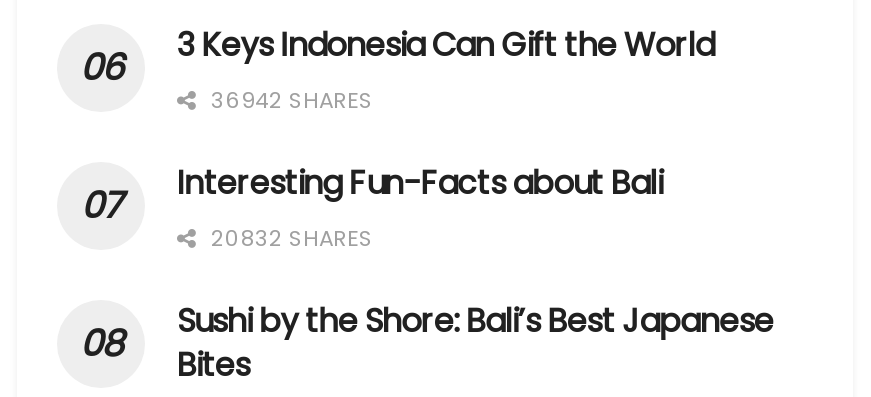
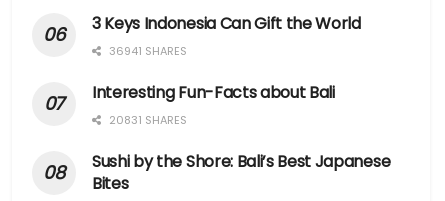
- 36942 SHARES
+ 36941 SHARES

- 20832 SHARES
+ 20831 SHARES
